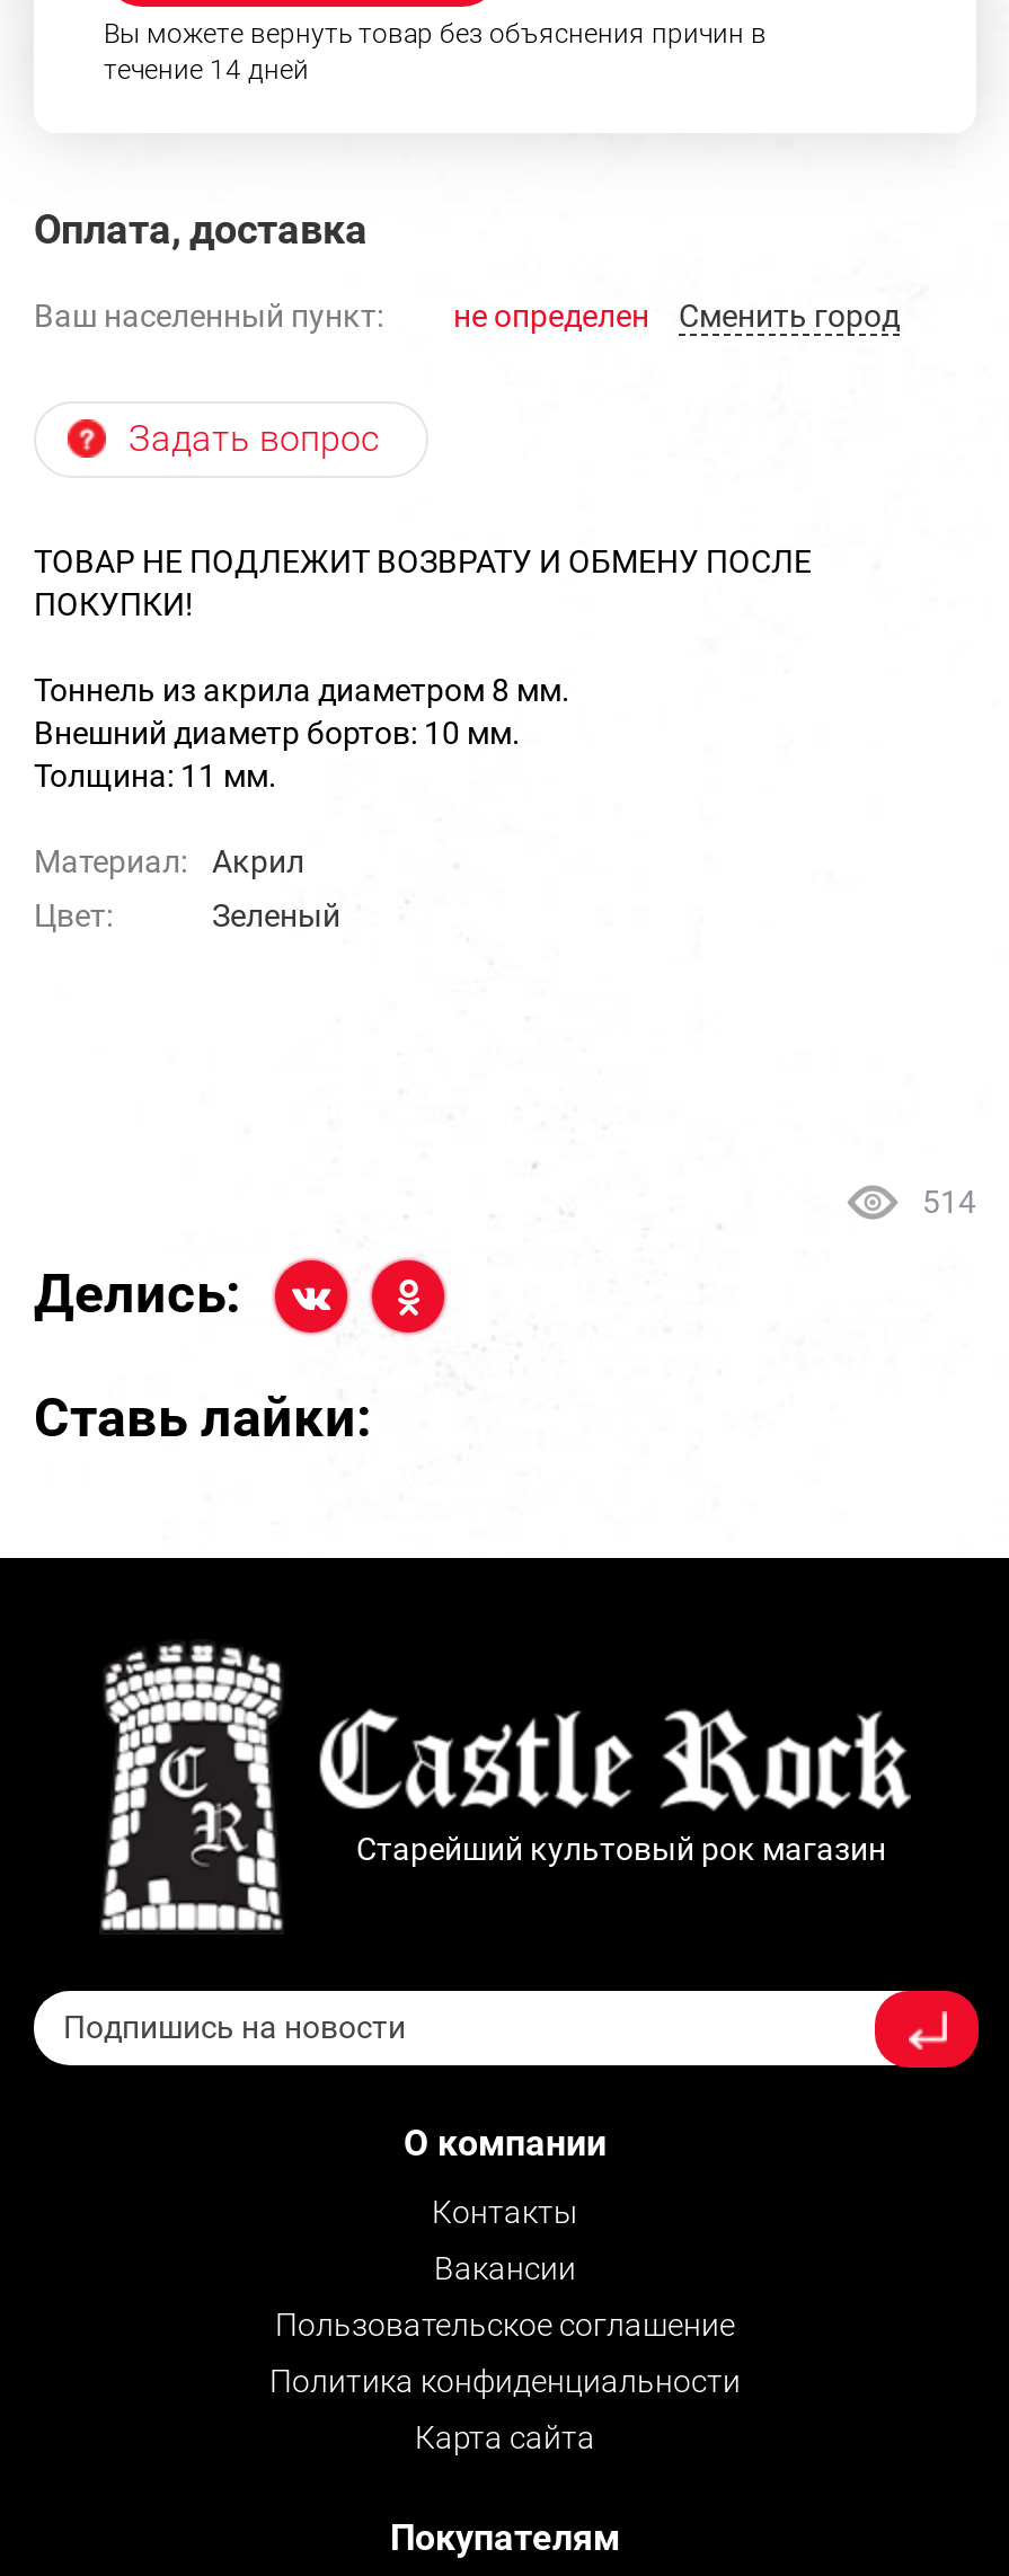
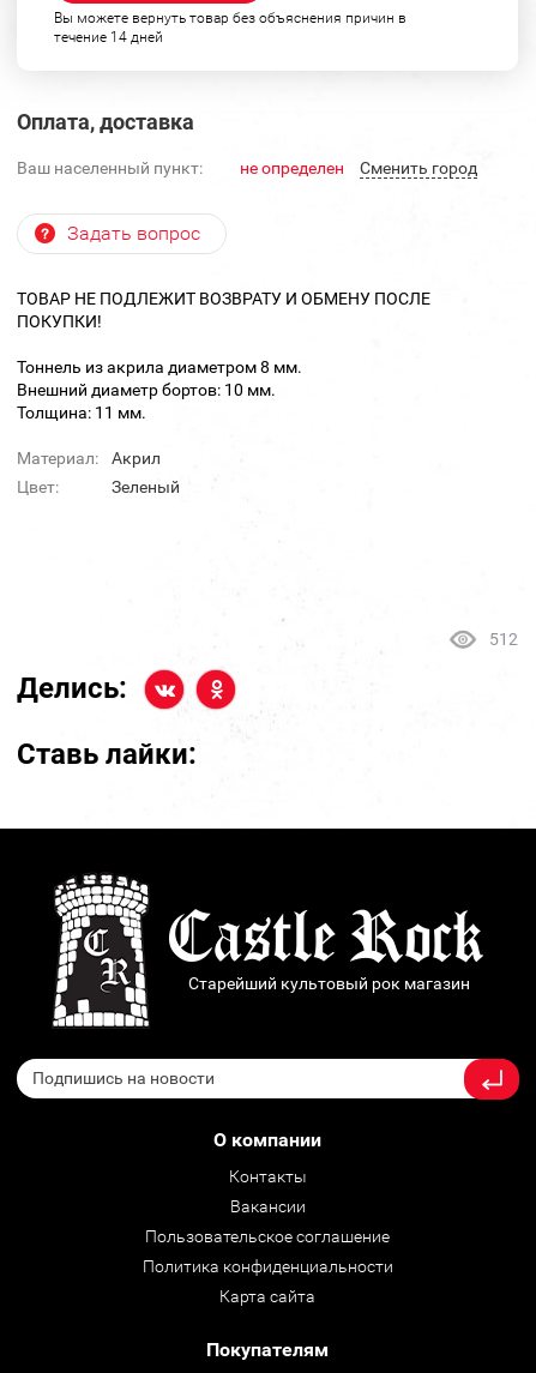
- 514
+ 512
